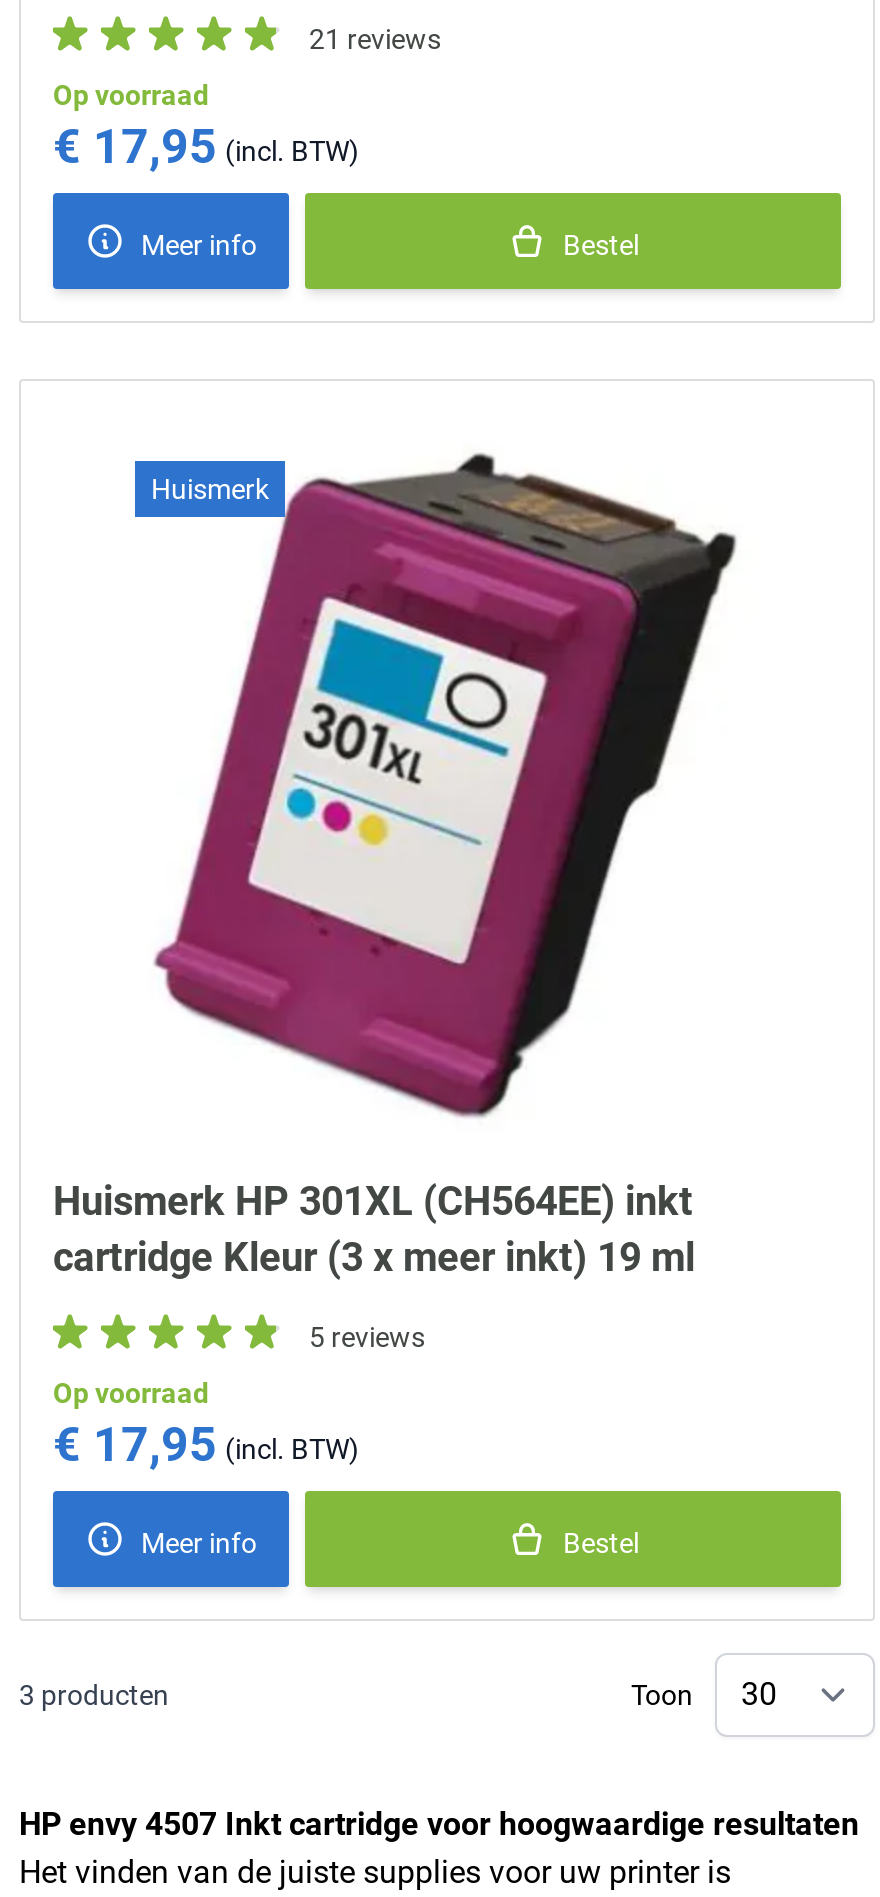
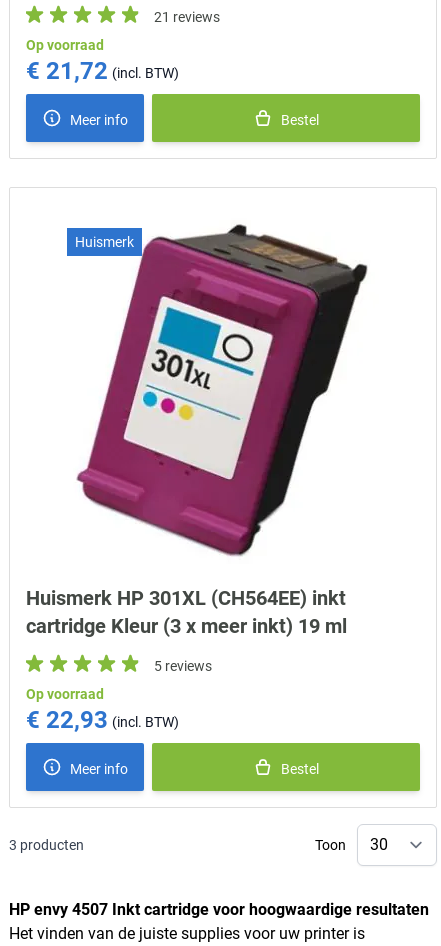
- € 17,95
+ € 21,72

- € 17,95
+ € 22,93
